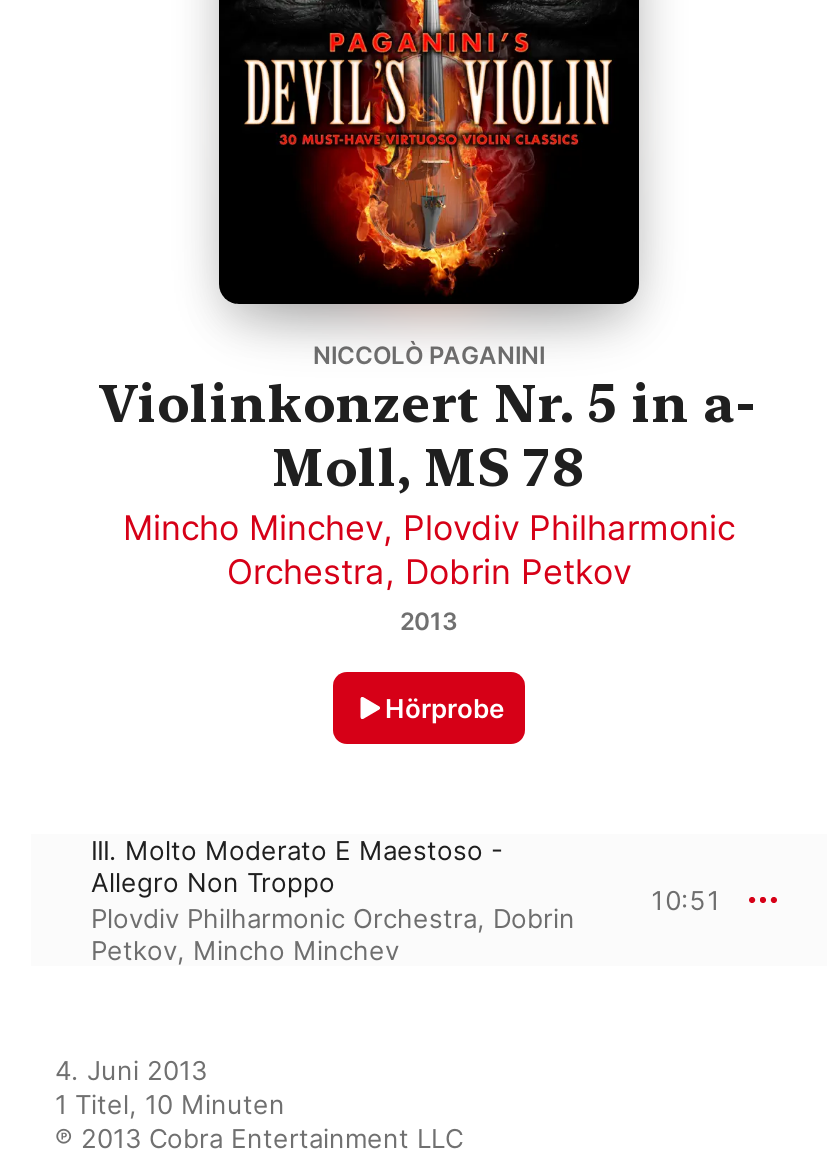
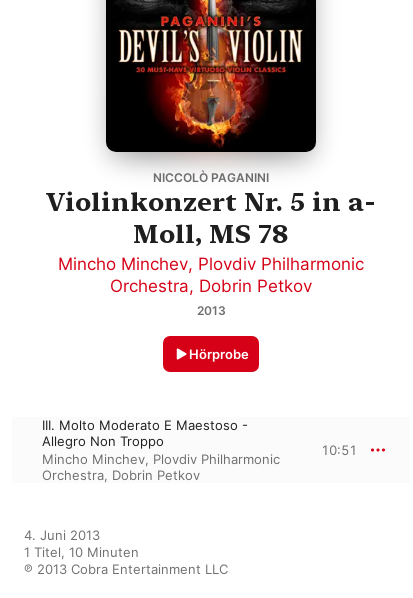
- Plovdiv Philharmonic Orchestra, Dobrin
- Petkov, Mincho Minchev
+ Mincho Minchev, Plovdiv Philharmonic
+ Orchestra, Dobrin Petkov
